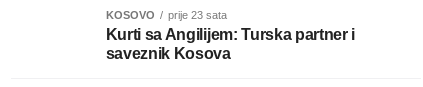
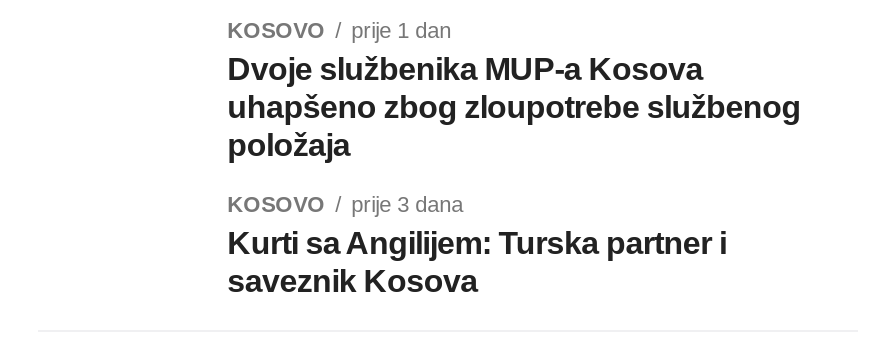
- prije 23 sata
+ prije 1 dan
+ Dvoje službenika MUP-a Kosova
+ uhapšeno zbog zloupotrebe službenog
+ položaja
+ KOSOVO
+ prije 3 dana
